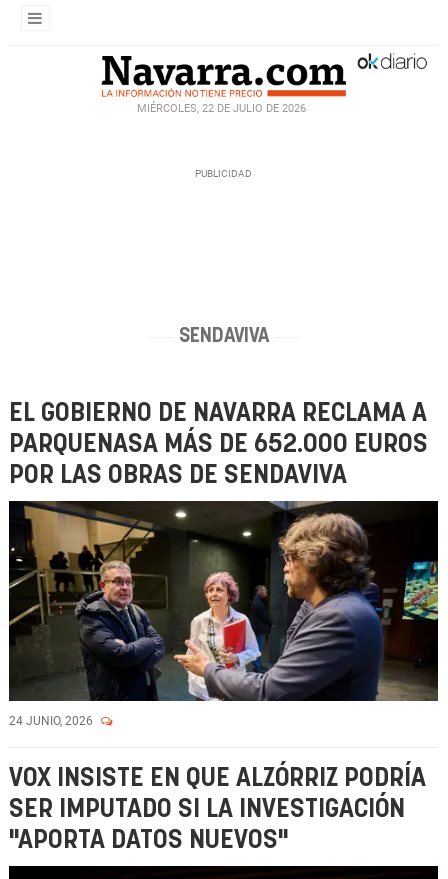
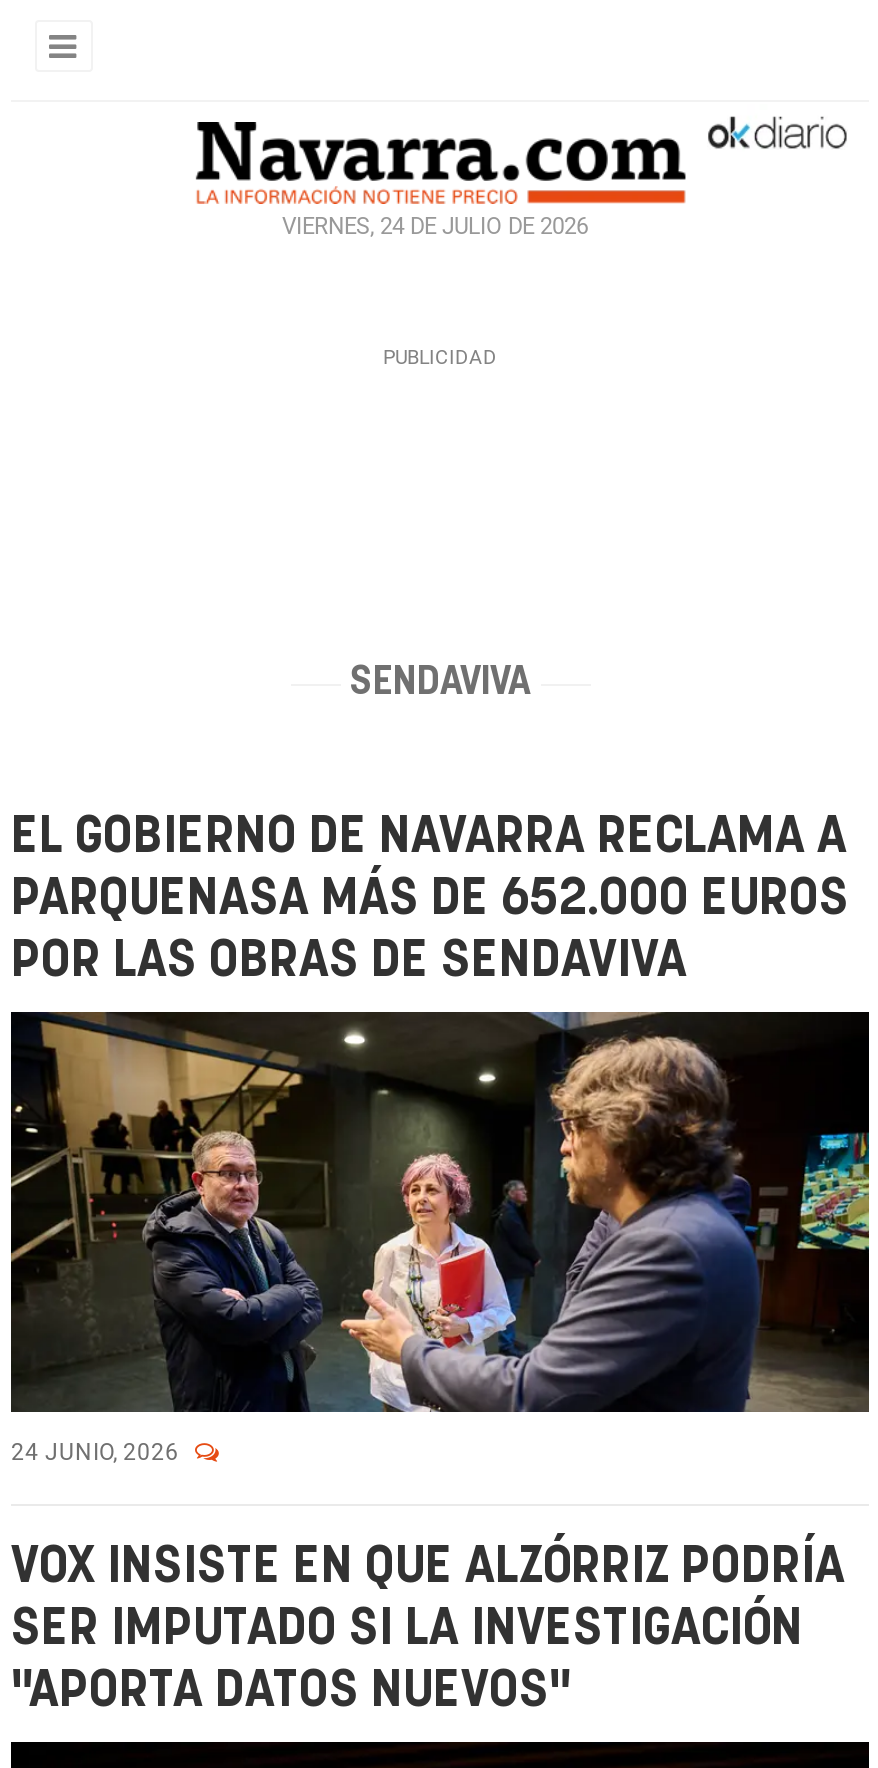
- MIÉRCOLES, 22 DE JULIO DE 2026
+ VIERNES, 24 DE JULIO DE 2026
